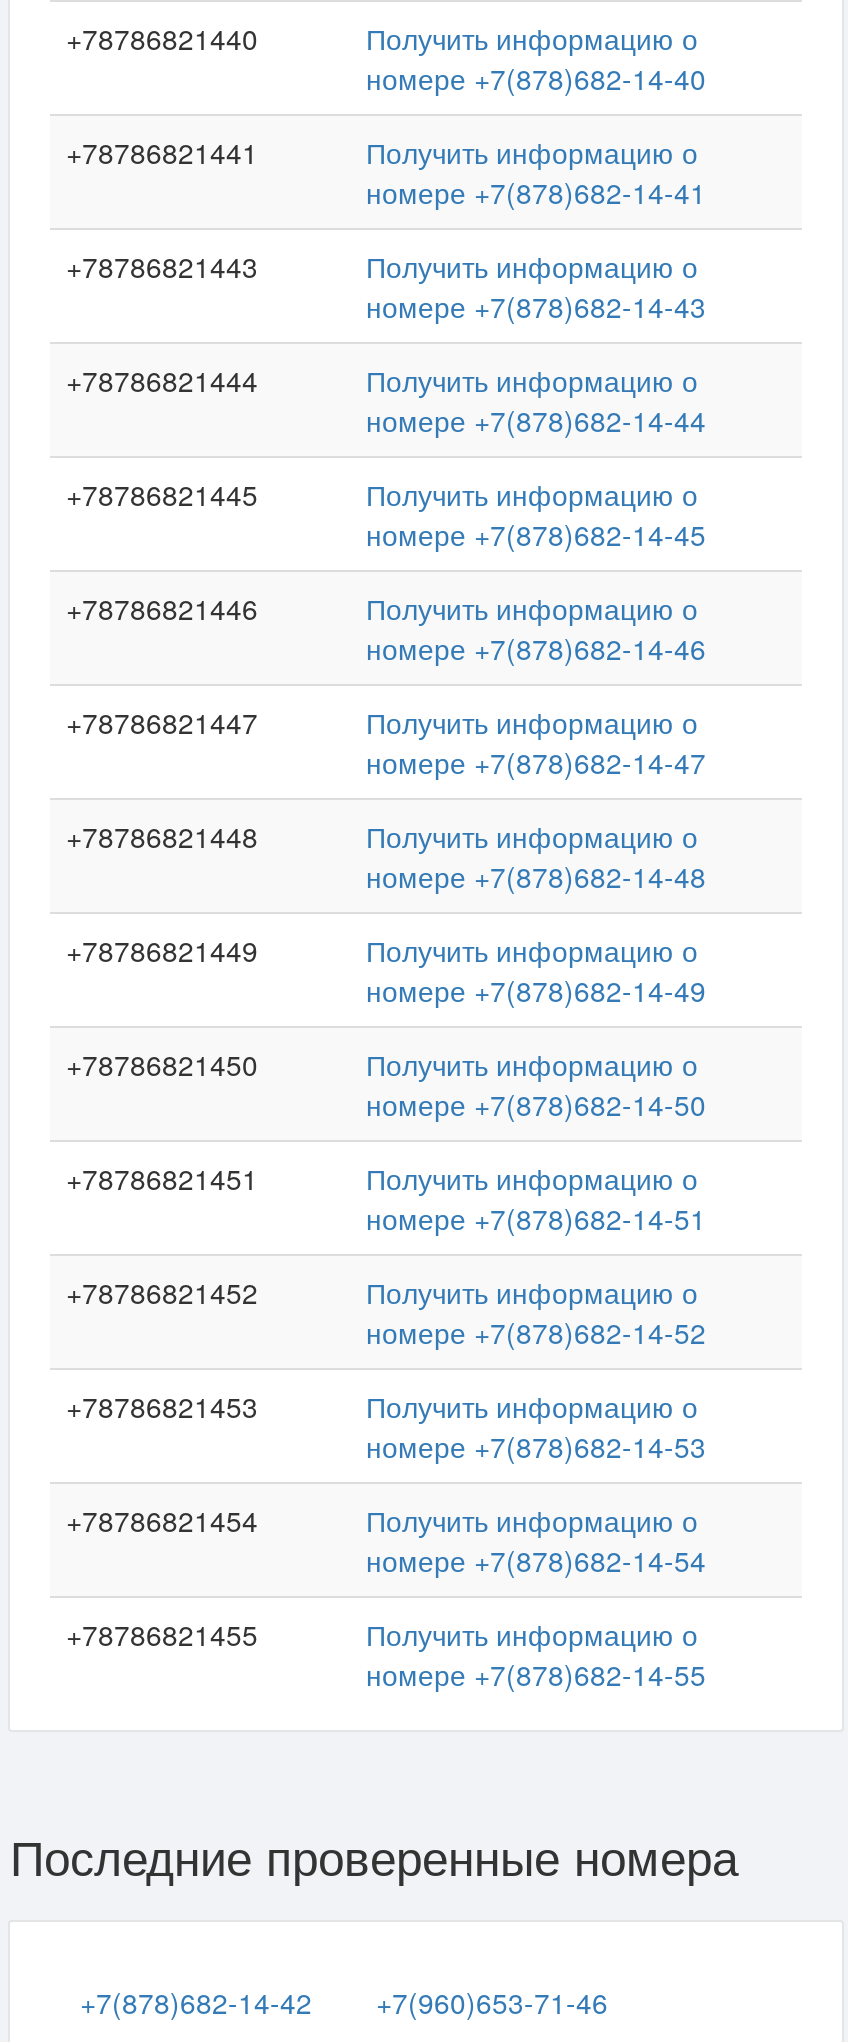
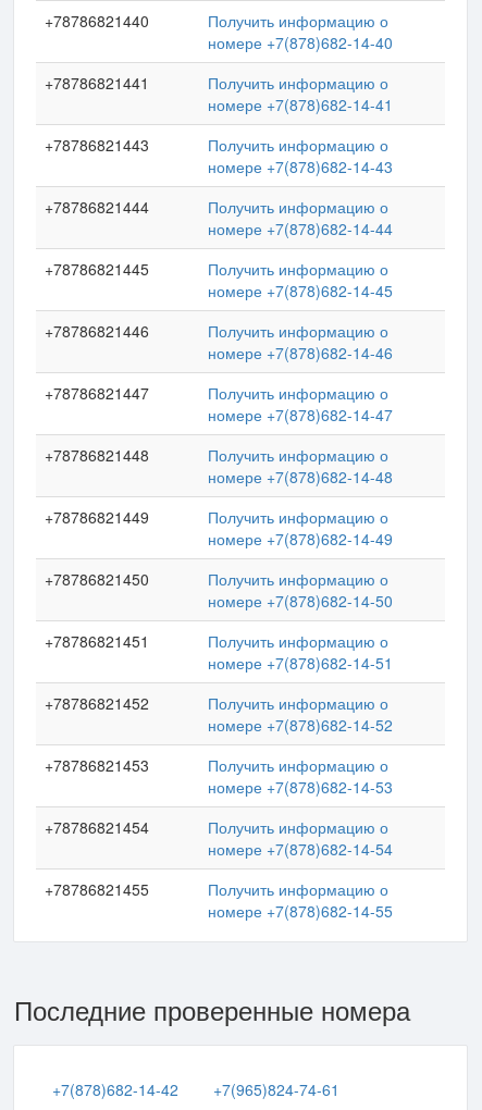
- +7(878)682-14-42 +7(960)653-71-46
+ +7(878)682-14-42 +7(965)824-74-61
